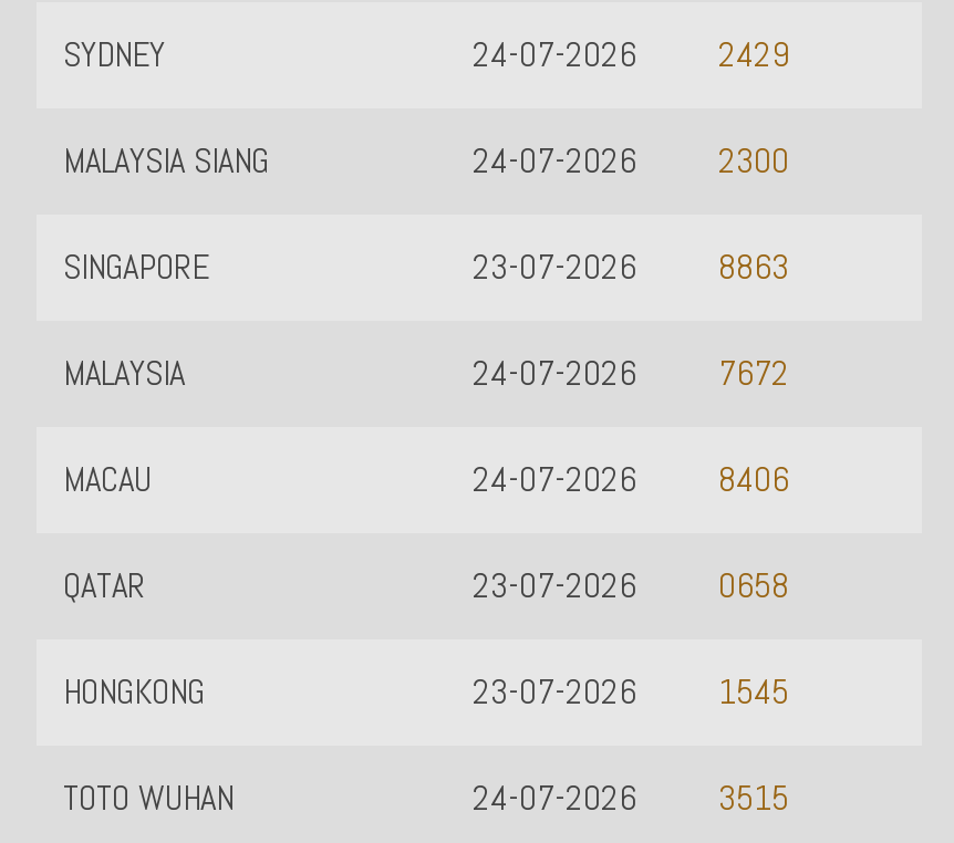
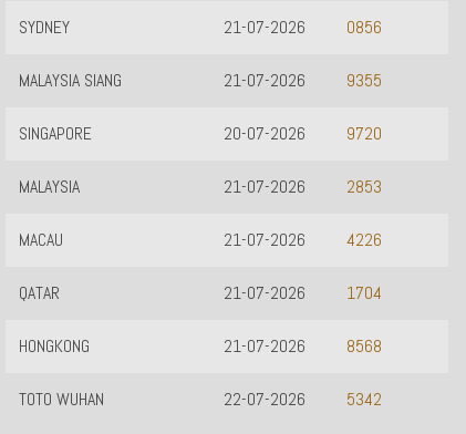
- 24-07-2026
+ 21-07-2026

- 2429
+ 0856

- 24-07-2026
+ 21-07-2026

- 2300
+ 9355

- 23-07-2026
+ 20-07-2026

- 8863
+ 9720

- 24-07-2026
+ 21-07-2026

- 7672
+ 2853

- 24-07-2026
+ 21-07-2026

- 8406
+ 4226

- 23-07-2026
+ 21-07-2026

- 0658
+ 1704

- 23-07-2026
+ 21-07-2026

- 1545
+ 8568

- 24-07-2026
+ 22-07-2026

- 3515
+ 5342
